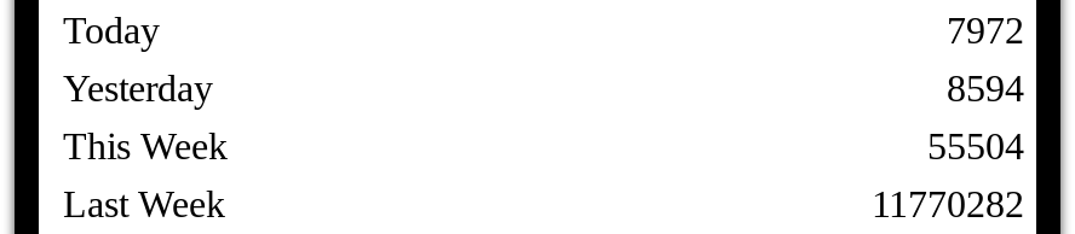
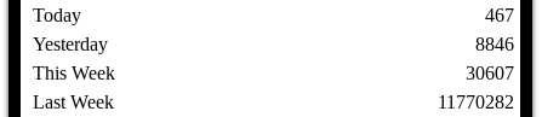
- 7972
+ 467

- 8594
+ 8846

- 55504
+ 30607
